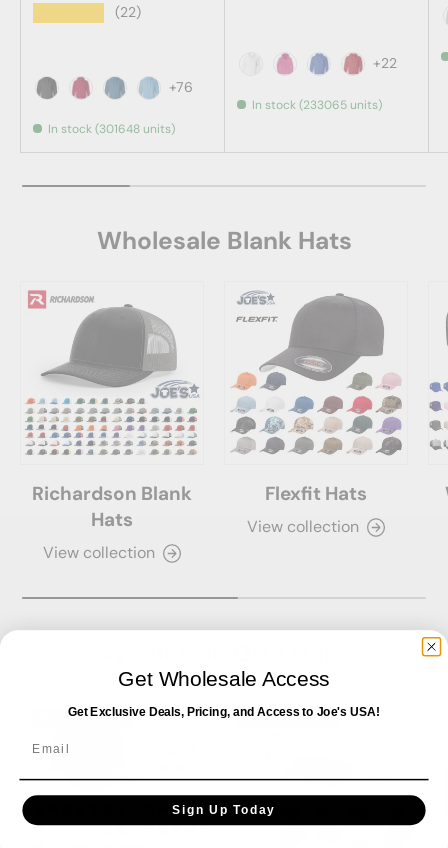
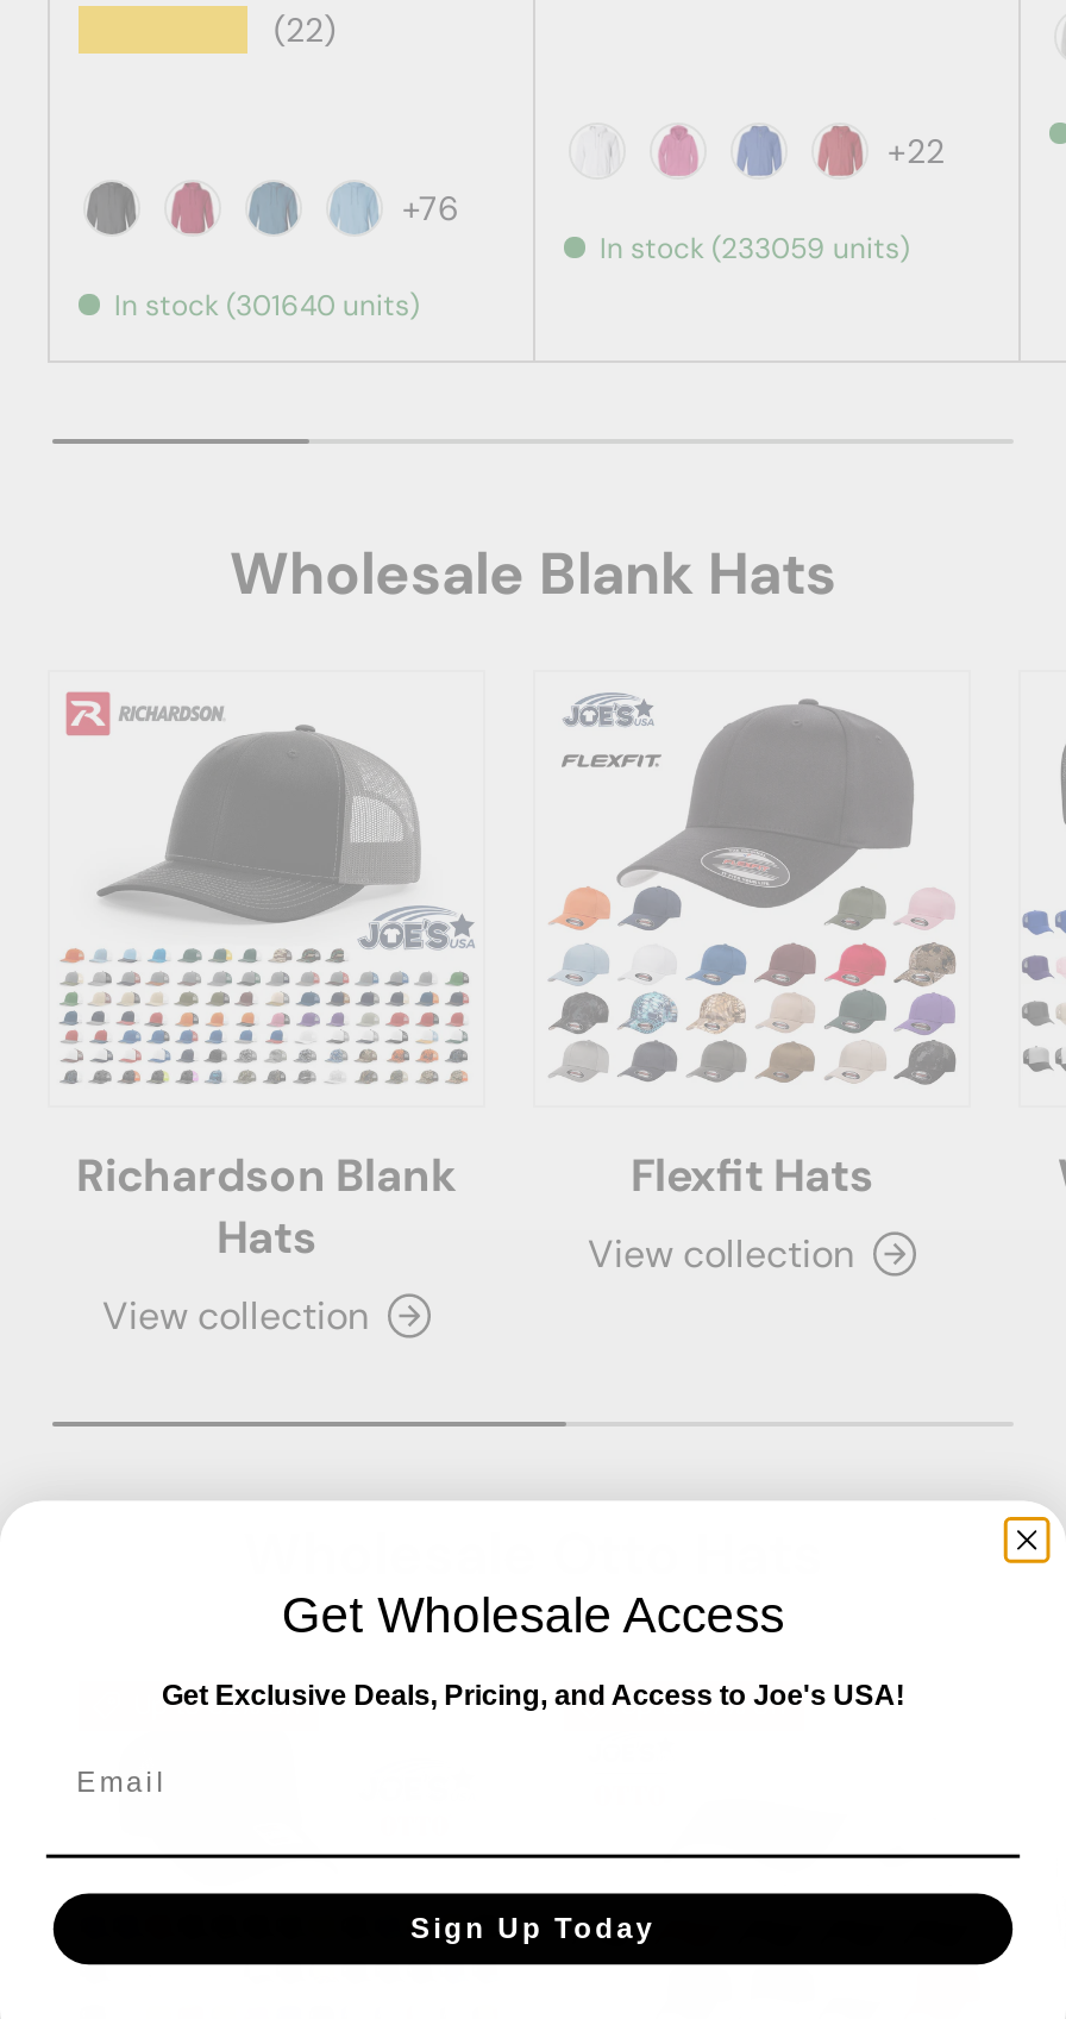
- In stock (233065 units)
+ In stock (233059 units)

- In stock (301648 units)
+ In stock (301640 units)
